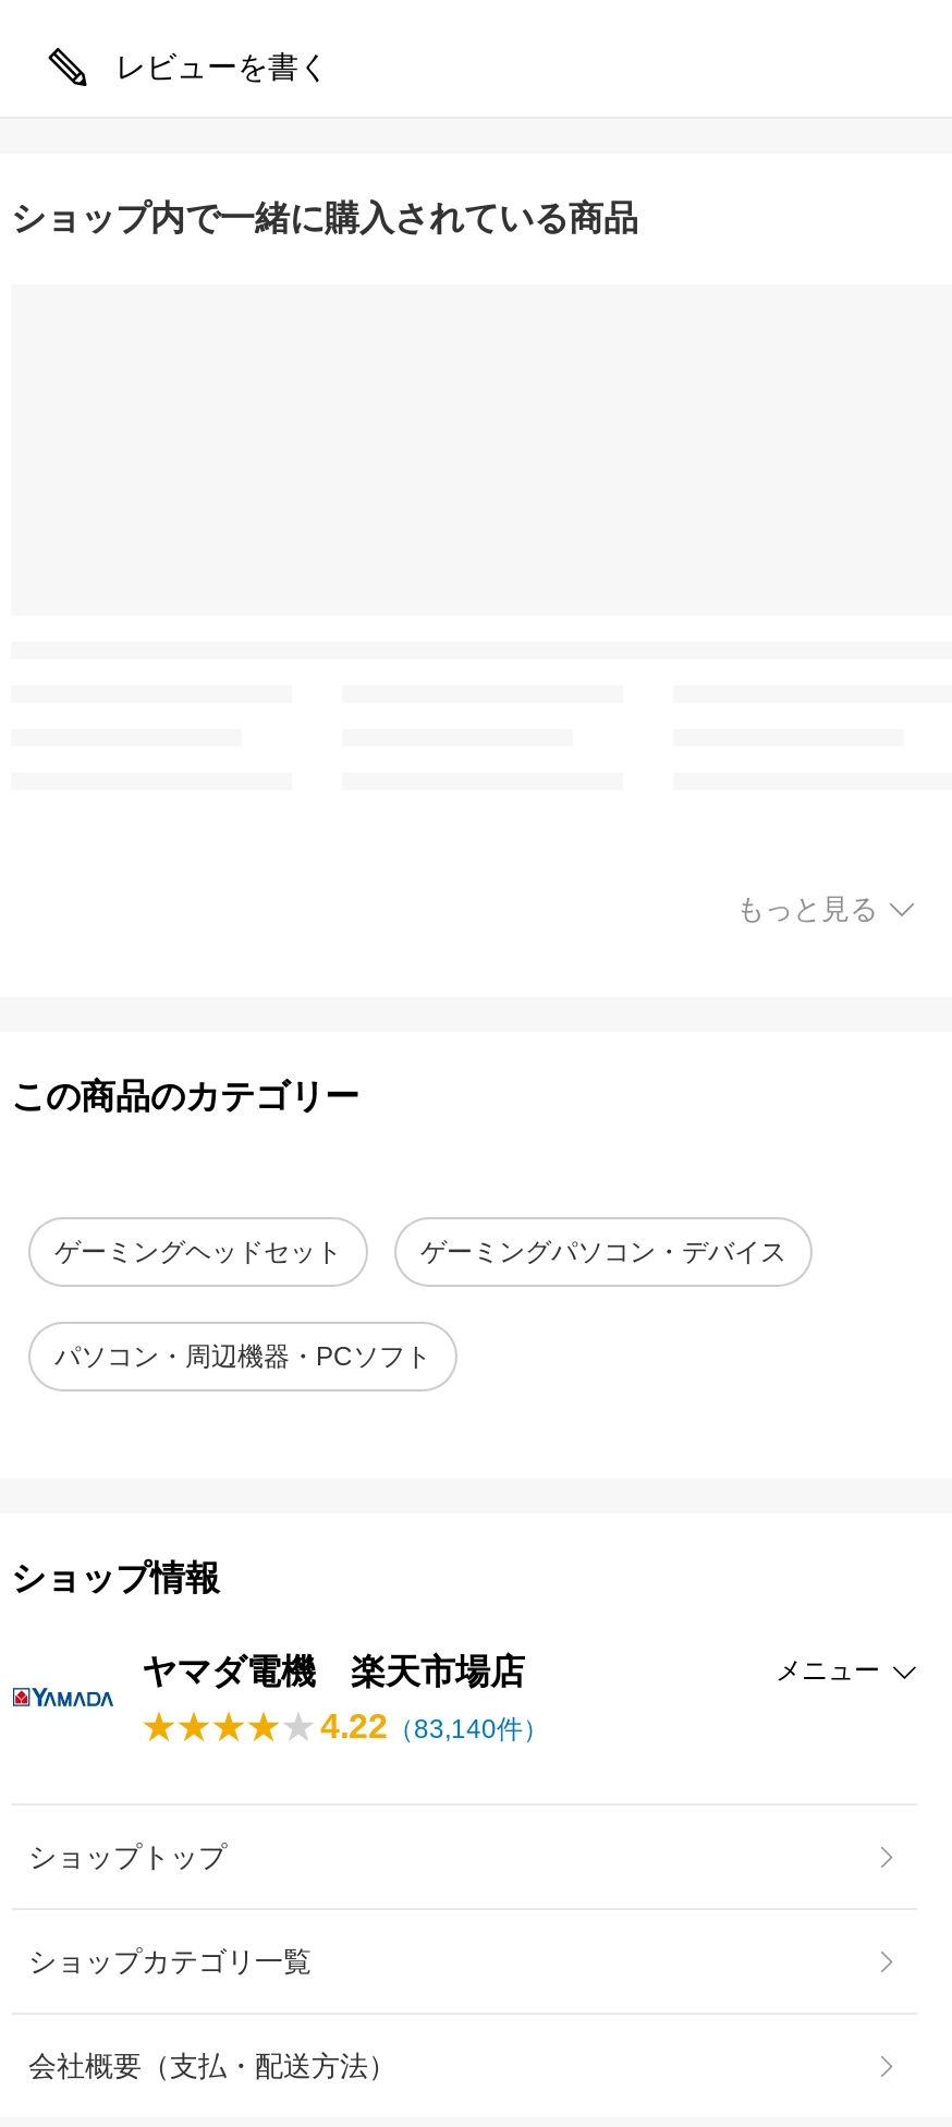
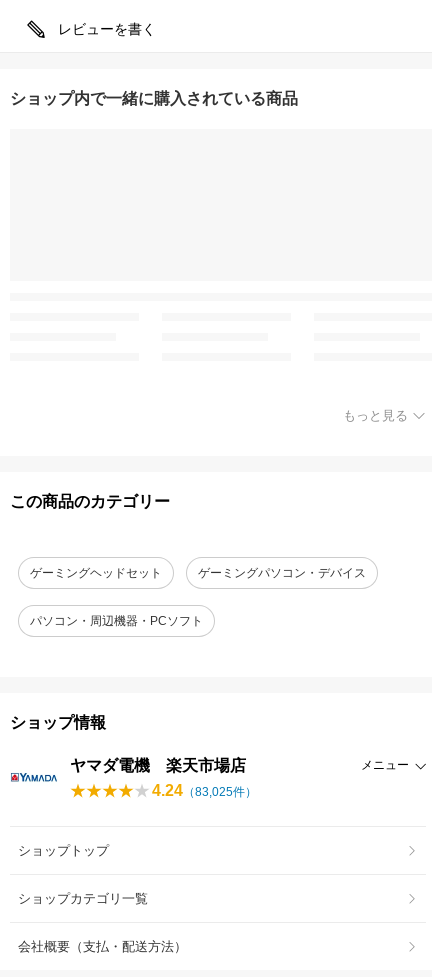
- 4.22（83,140件）
+ 4.24（83,025件）
